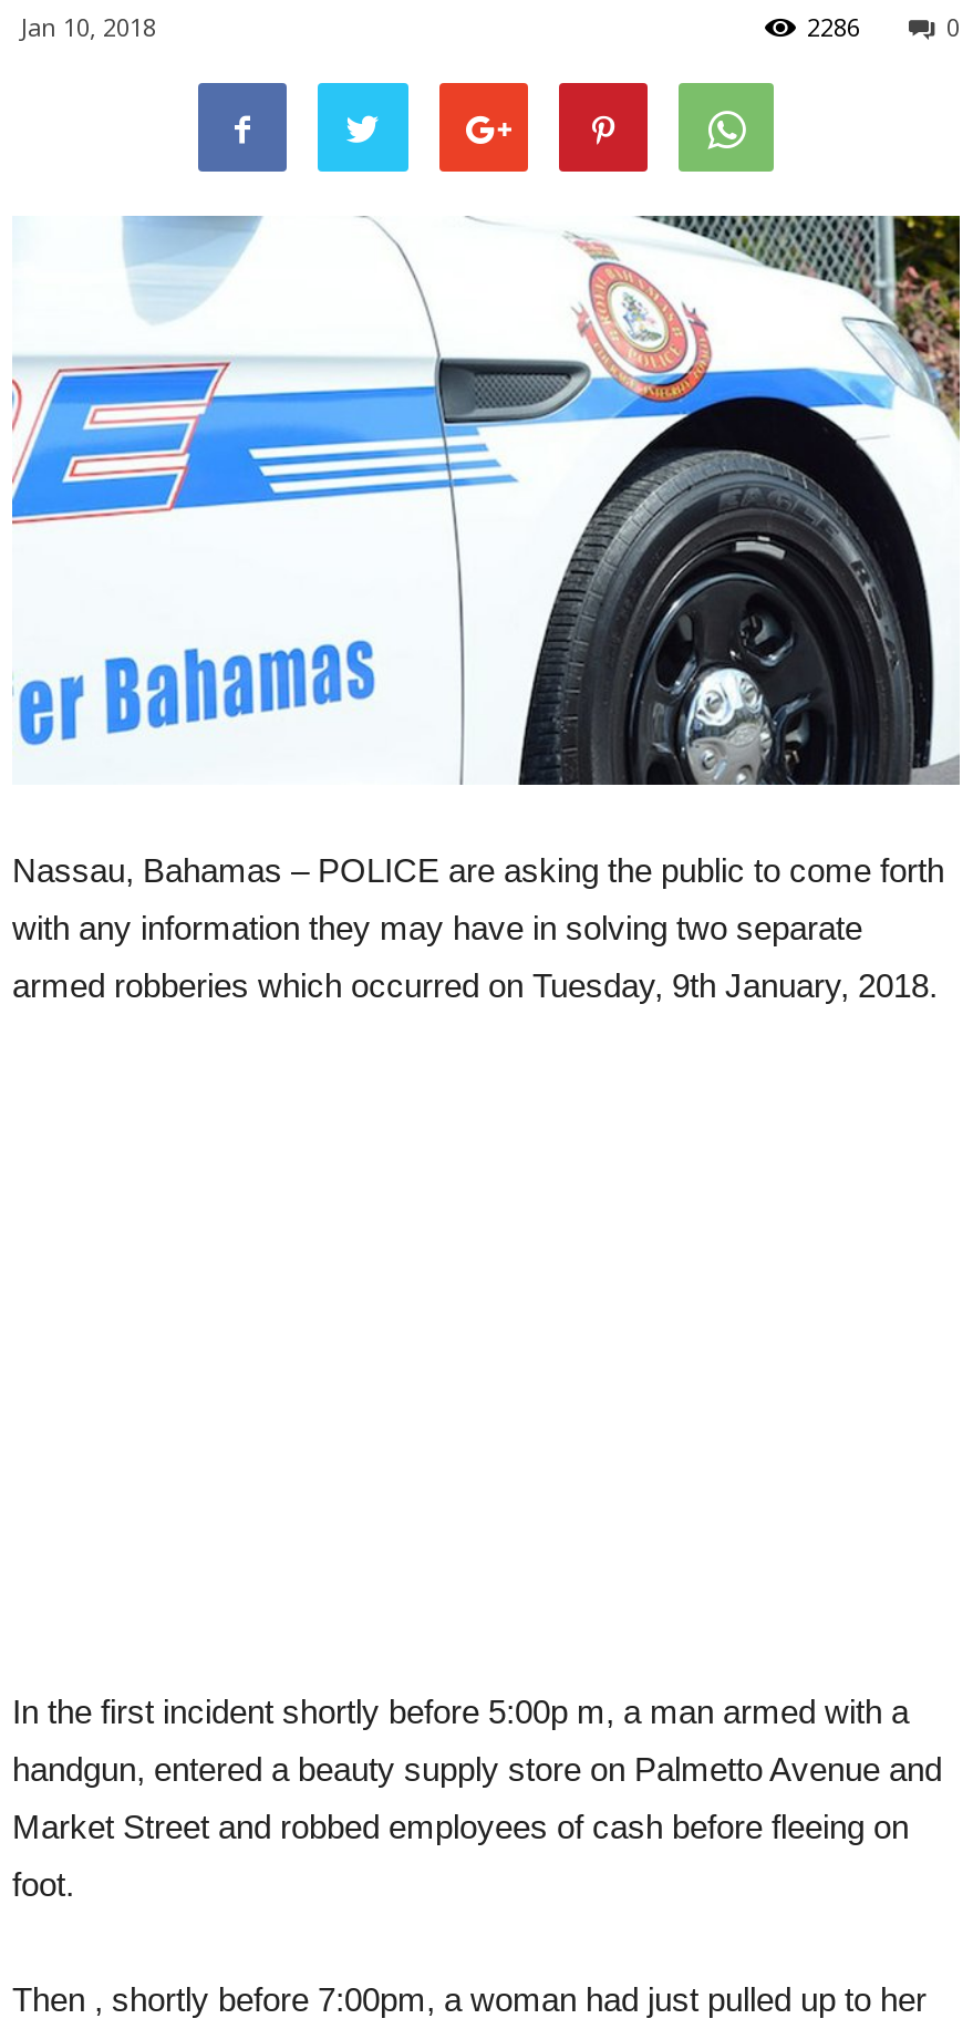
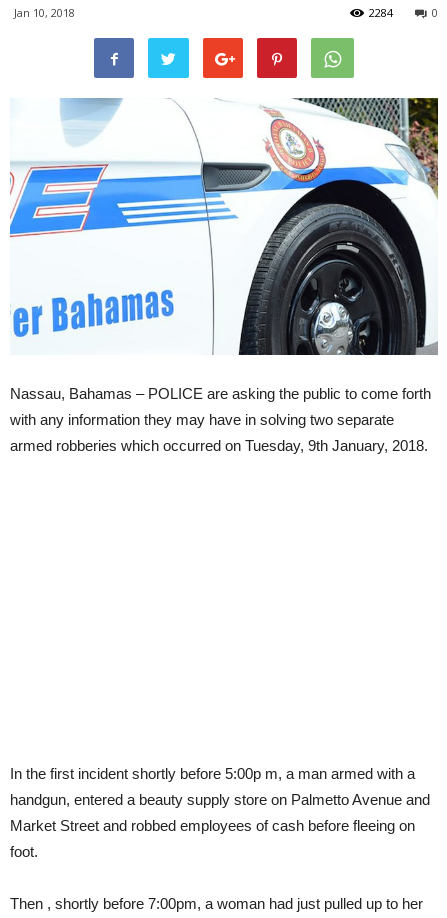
- 2286
+ 2284
